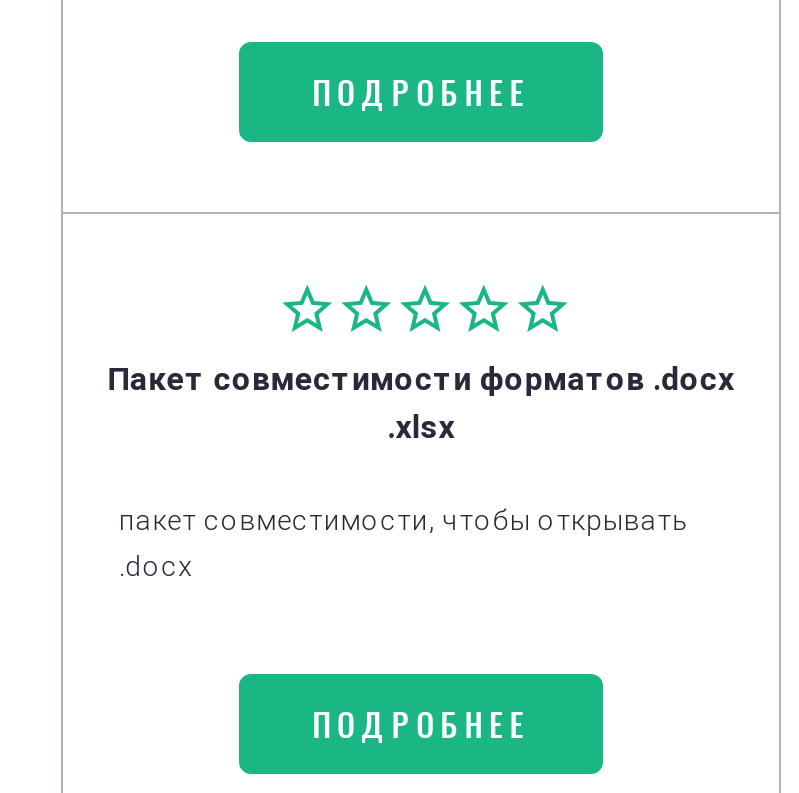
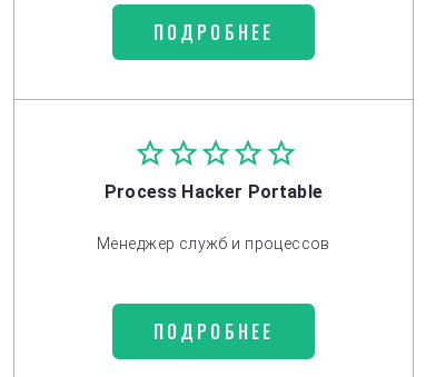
- Пакет совместимости форматов .docx
- .xlsx
+ Process Hacker Portable

- пакет совместимости, чтобы открывать
- .docx
+ Менеджер служб и процессов
